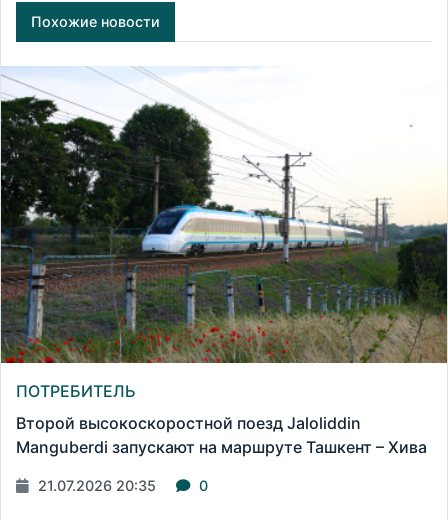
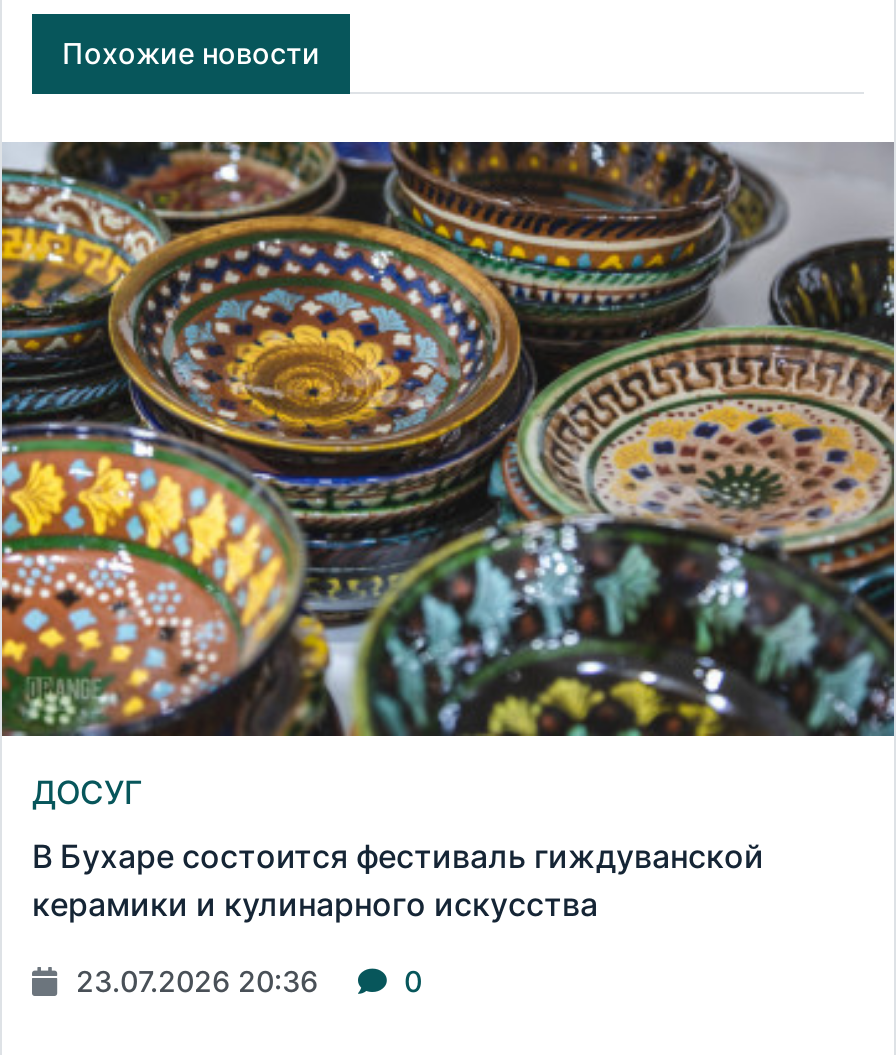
- [image]
- ПОТРЕБИТЕЛЬ
+ [image]
+ ДОСУГ

- Второй высокоскоростной поезд Jaloliddin
- Manguberdi запускают на маршруте Ташкент – Хива
+ В Бухаре состоится фестиваль гиждуванской
+ керамики и кулинарного искусства

- 21.07.2026 20:35
+ 23.07.2026 20:36
